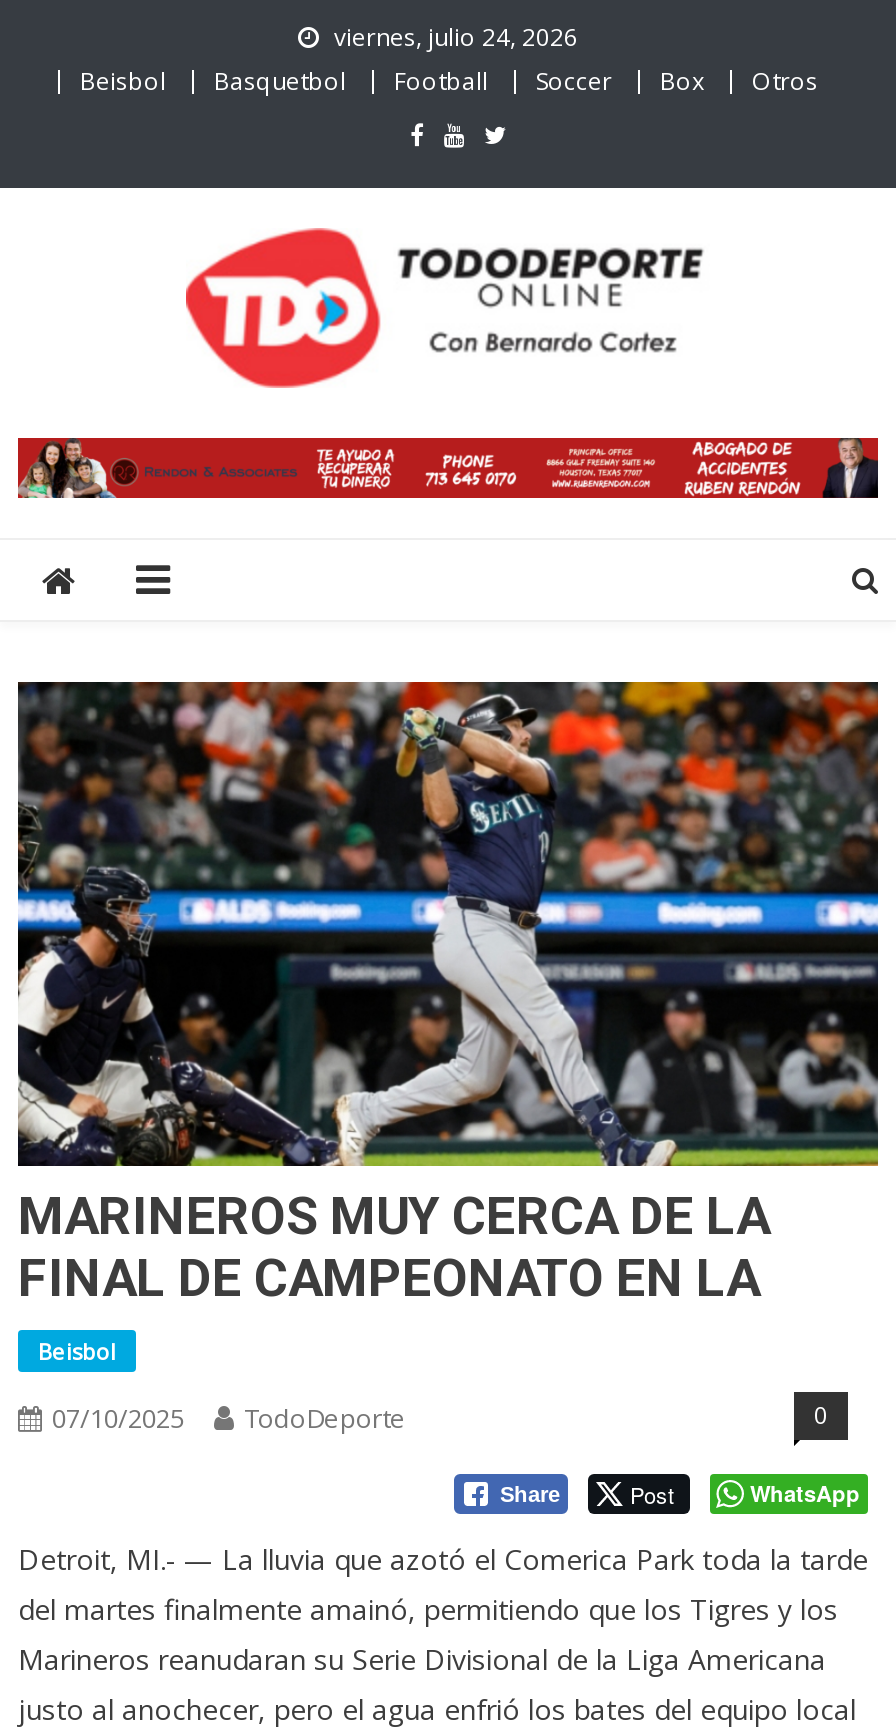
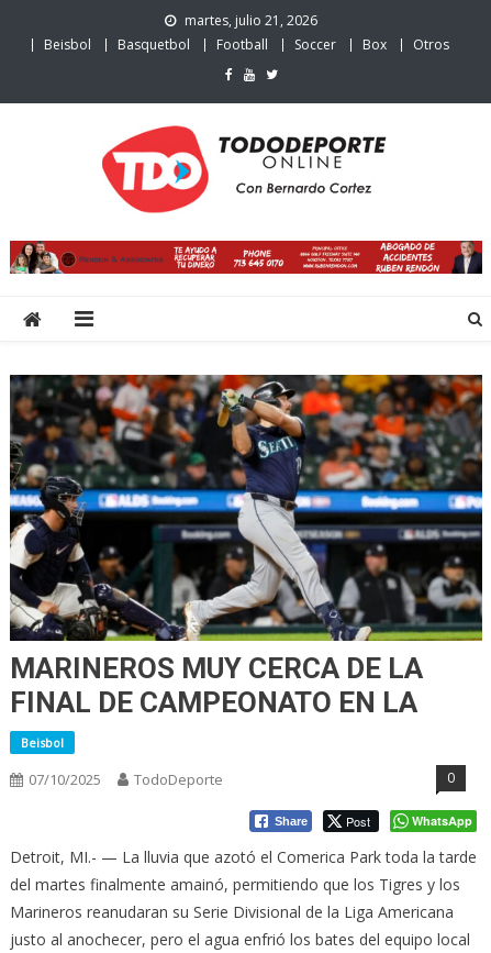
- viernes, julio 24, 2026
+ martes, julio 21, 2026
